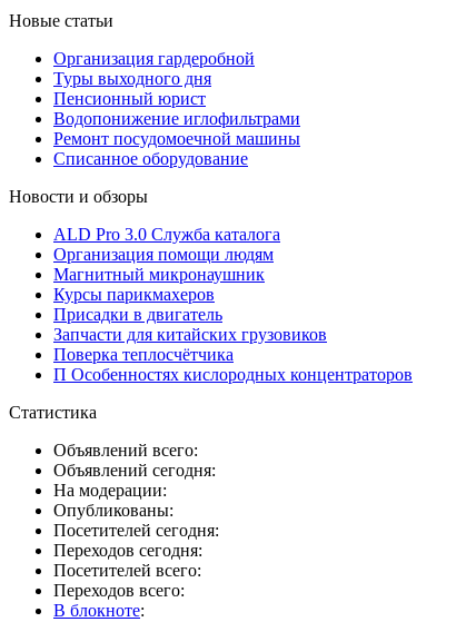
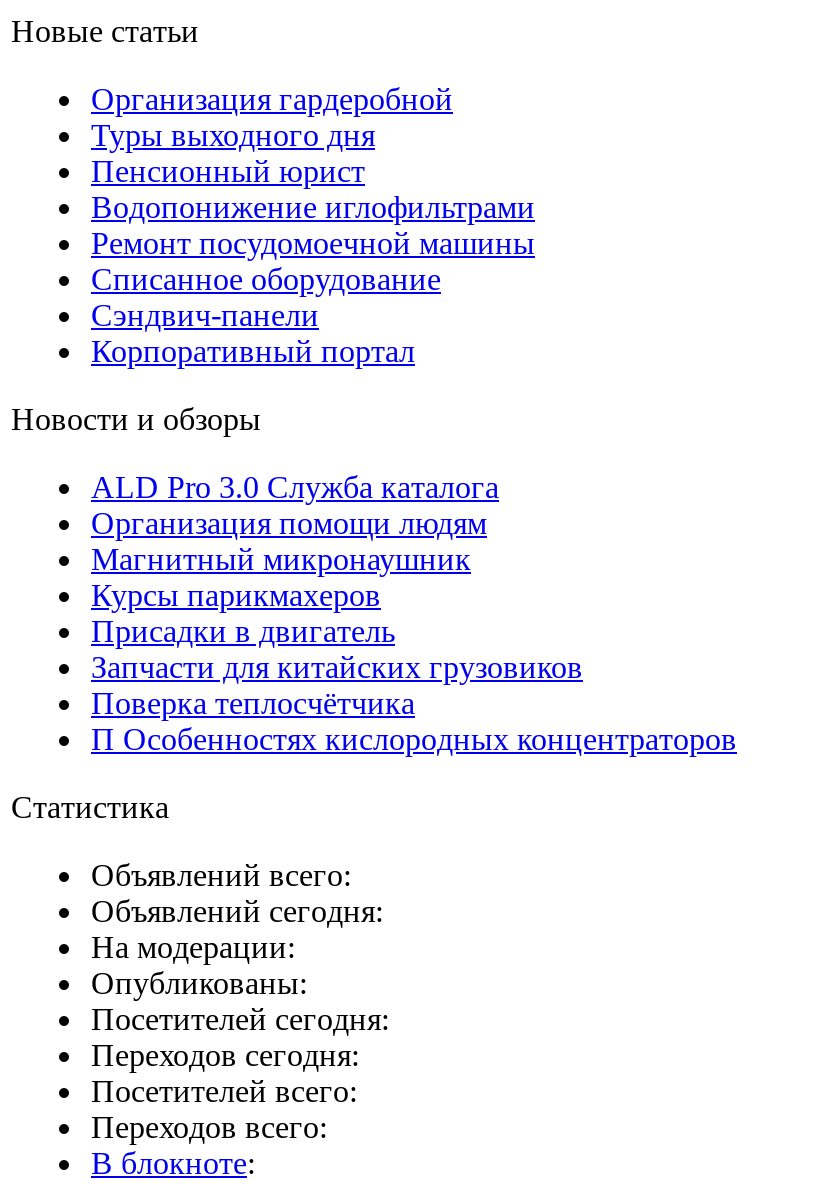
+ Сэндвич-панели
+ Корпоративный портал
